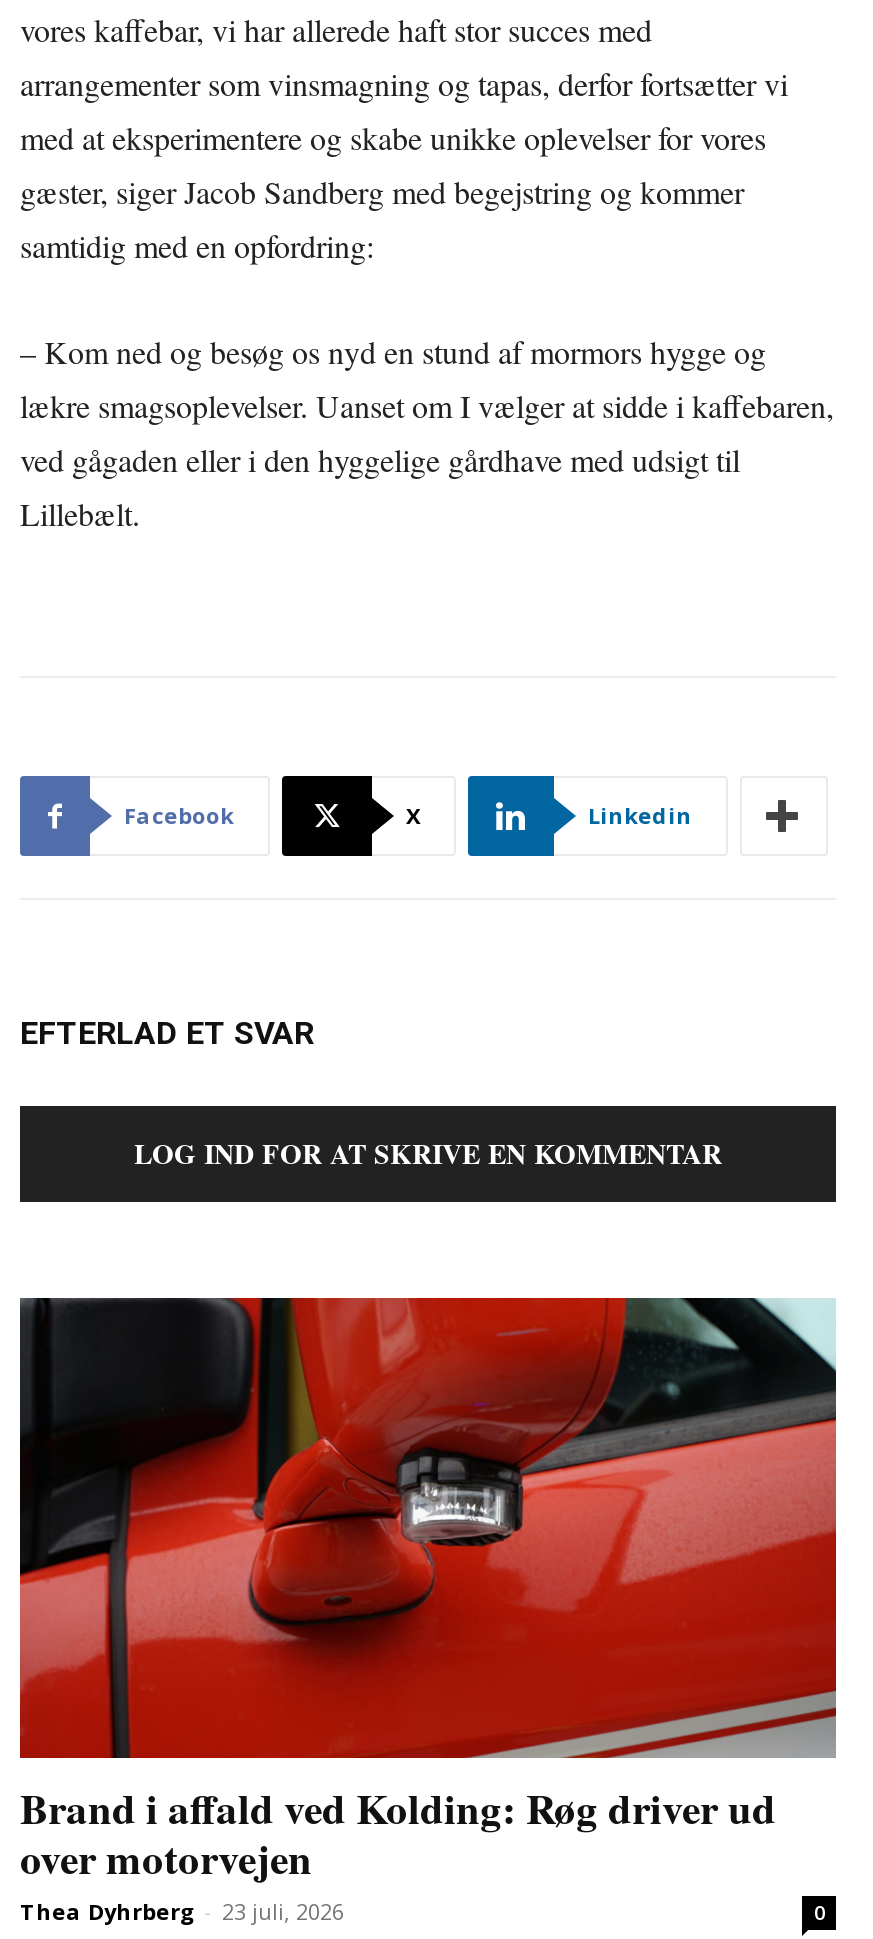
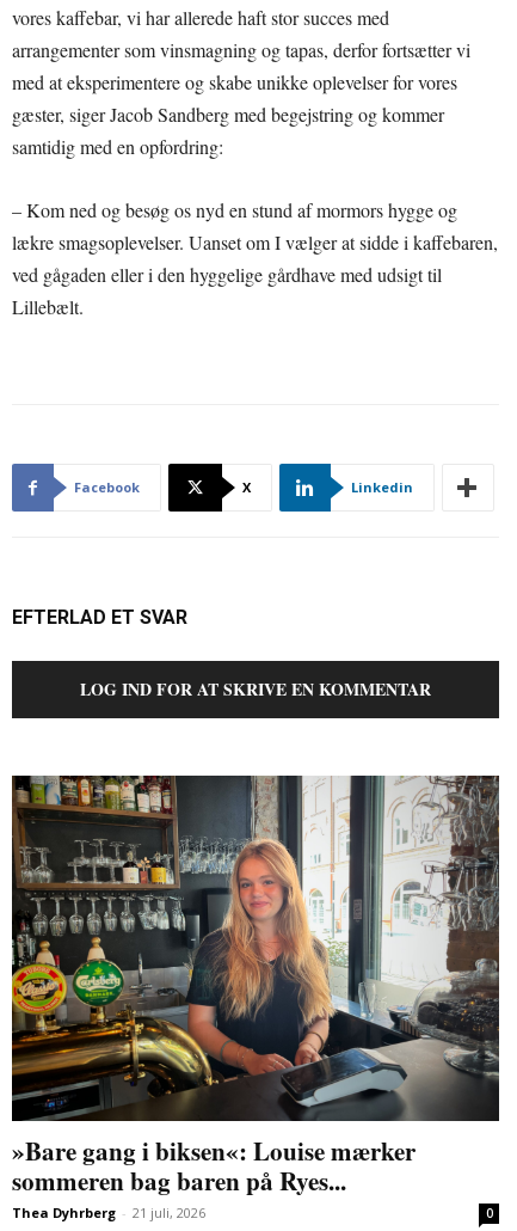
- [image]
- Brand i affald ved Kolding: Røg driver ud
- over motorvejen
- Thea Dyhrberg - 23 juli, 2026
+ [image]
+ »Bare gang i biksen«: Louise mærker
+ sommeren bag baren på Ryes...
+ Thea Dyhrberg - 21 juli, 2026
